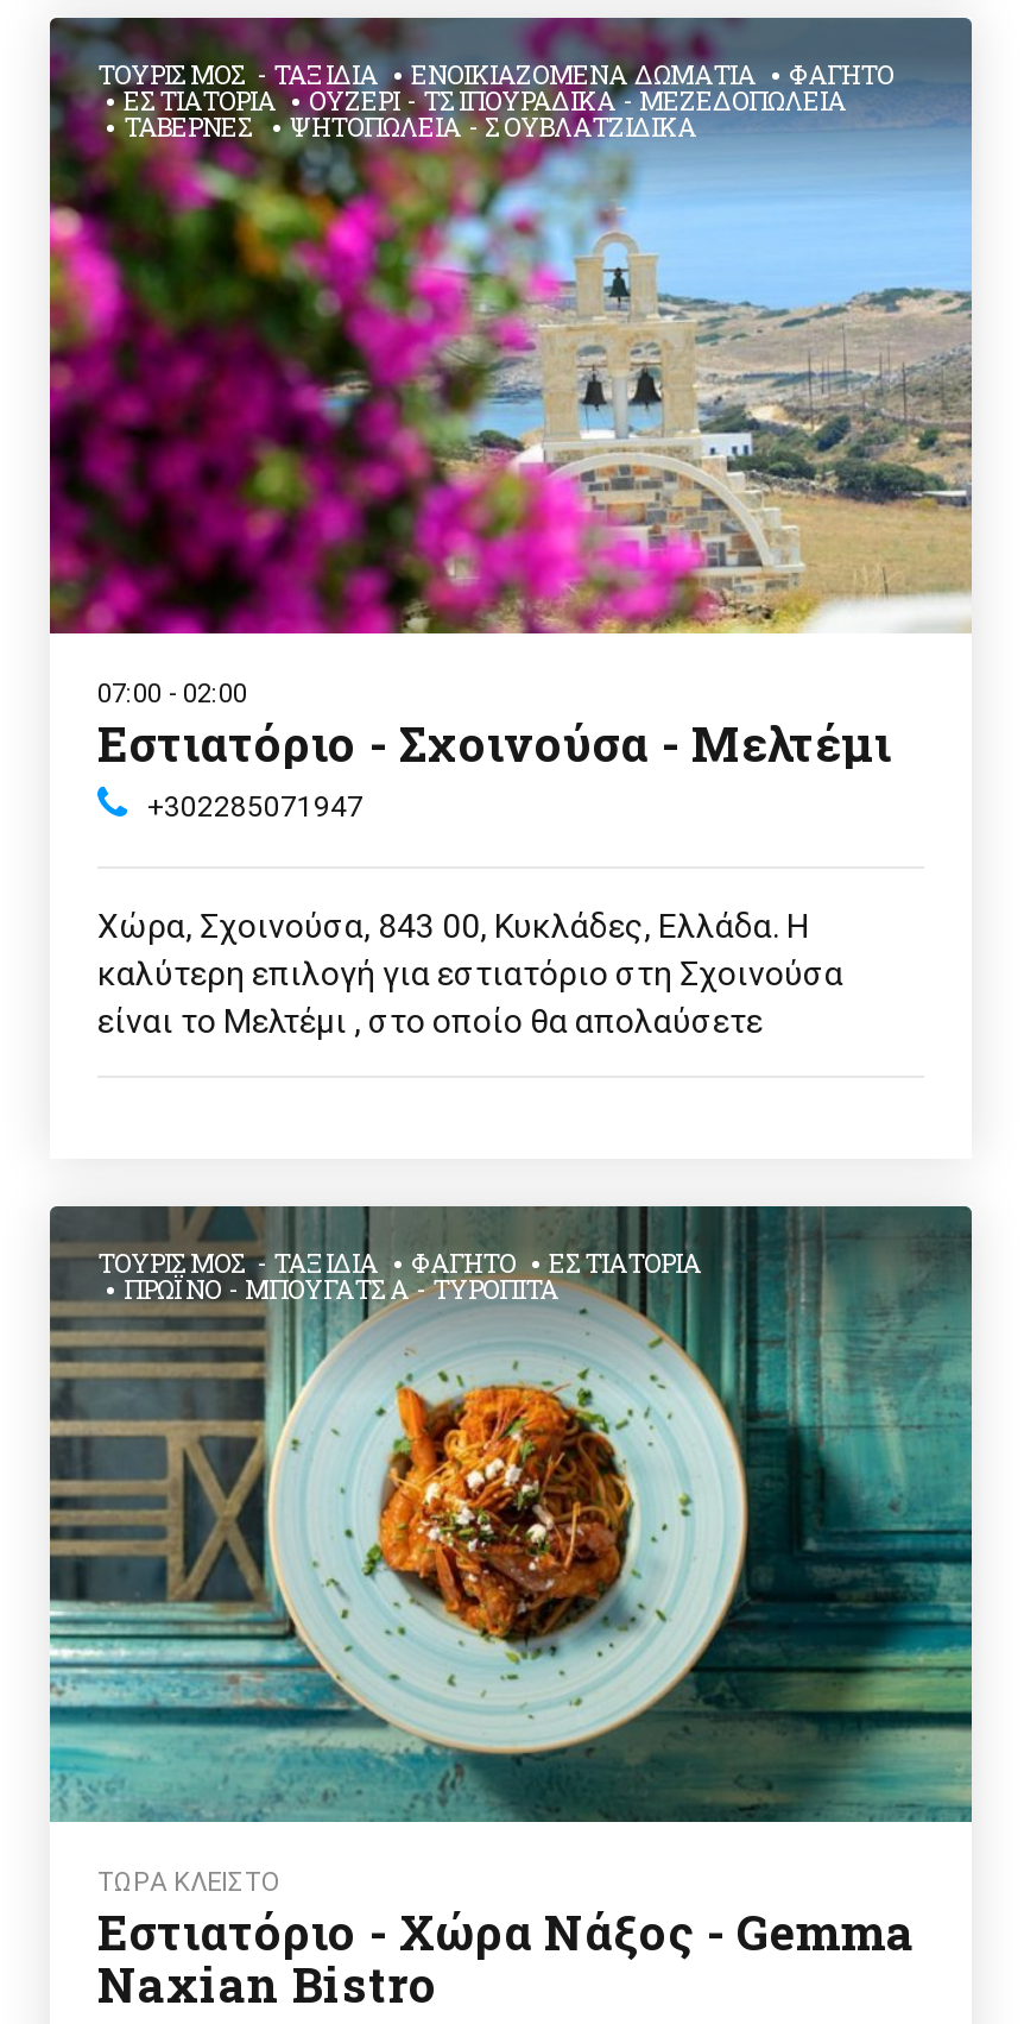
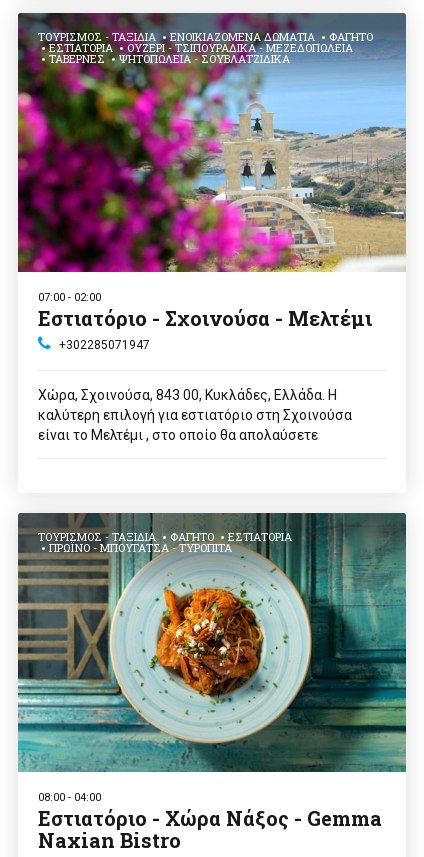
- ΤΩΡΑ ΚΛΕΙΣΤΟ
+ 08:00 - 04:00
